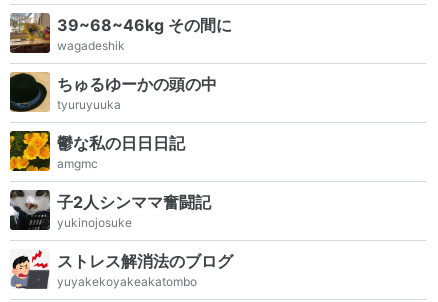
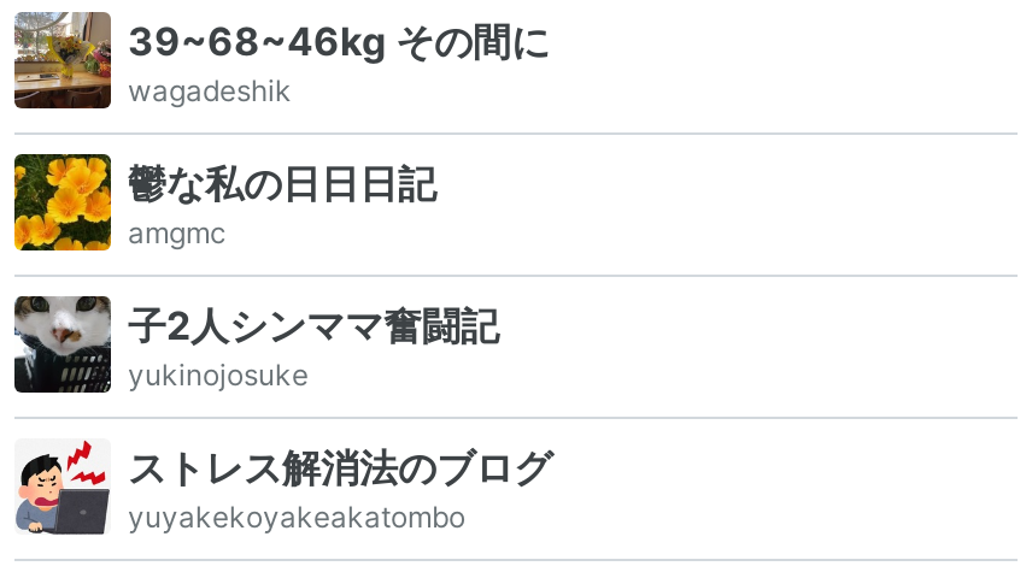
- [image]
- ちゅるゆーかの頭の中
- tyuruyuuka
